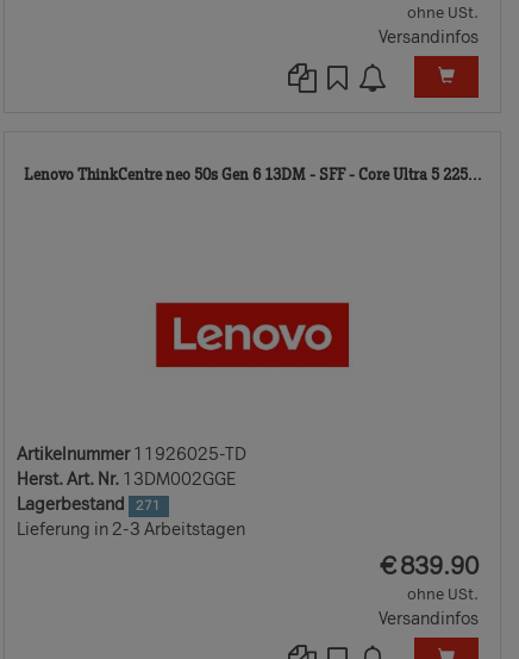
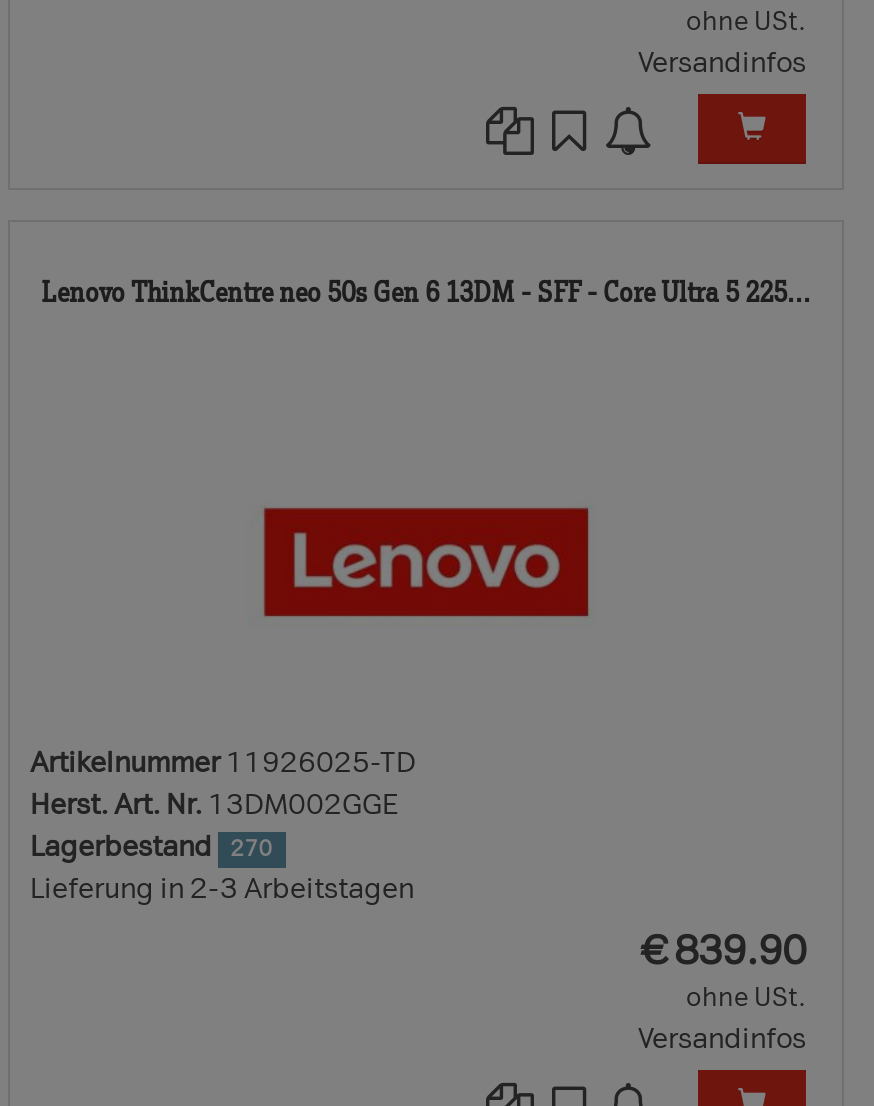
- Lagerbestand 271
+ Lagerbestand 270
